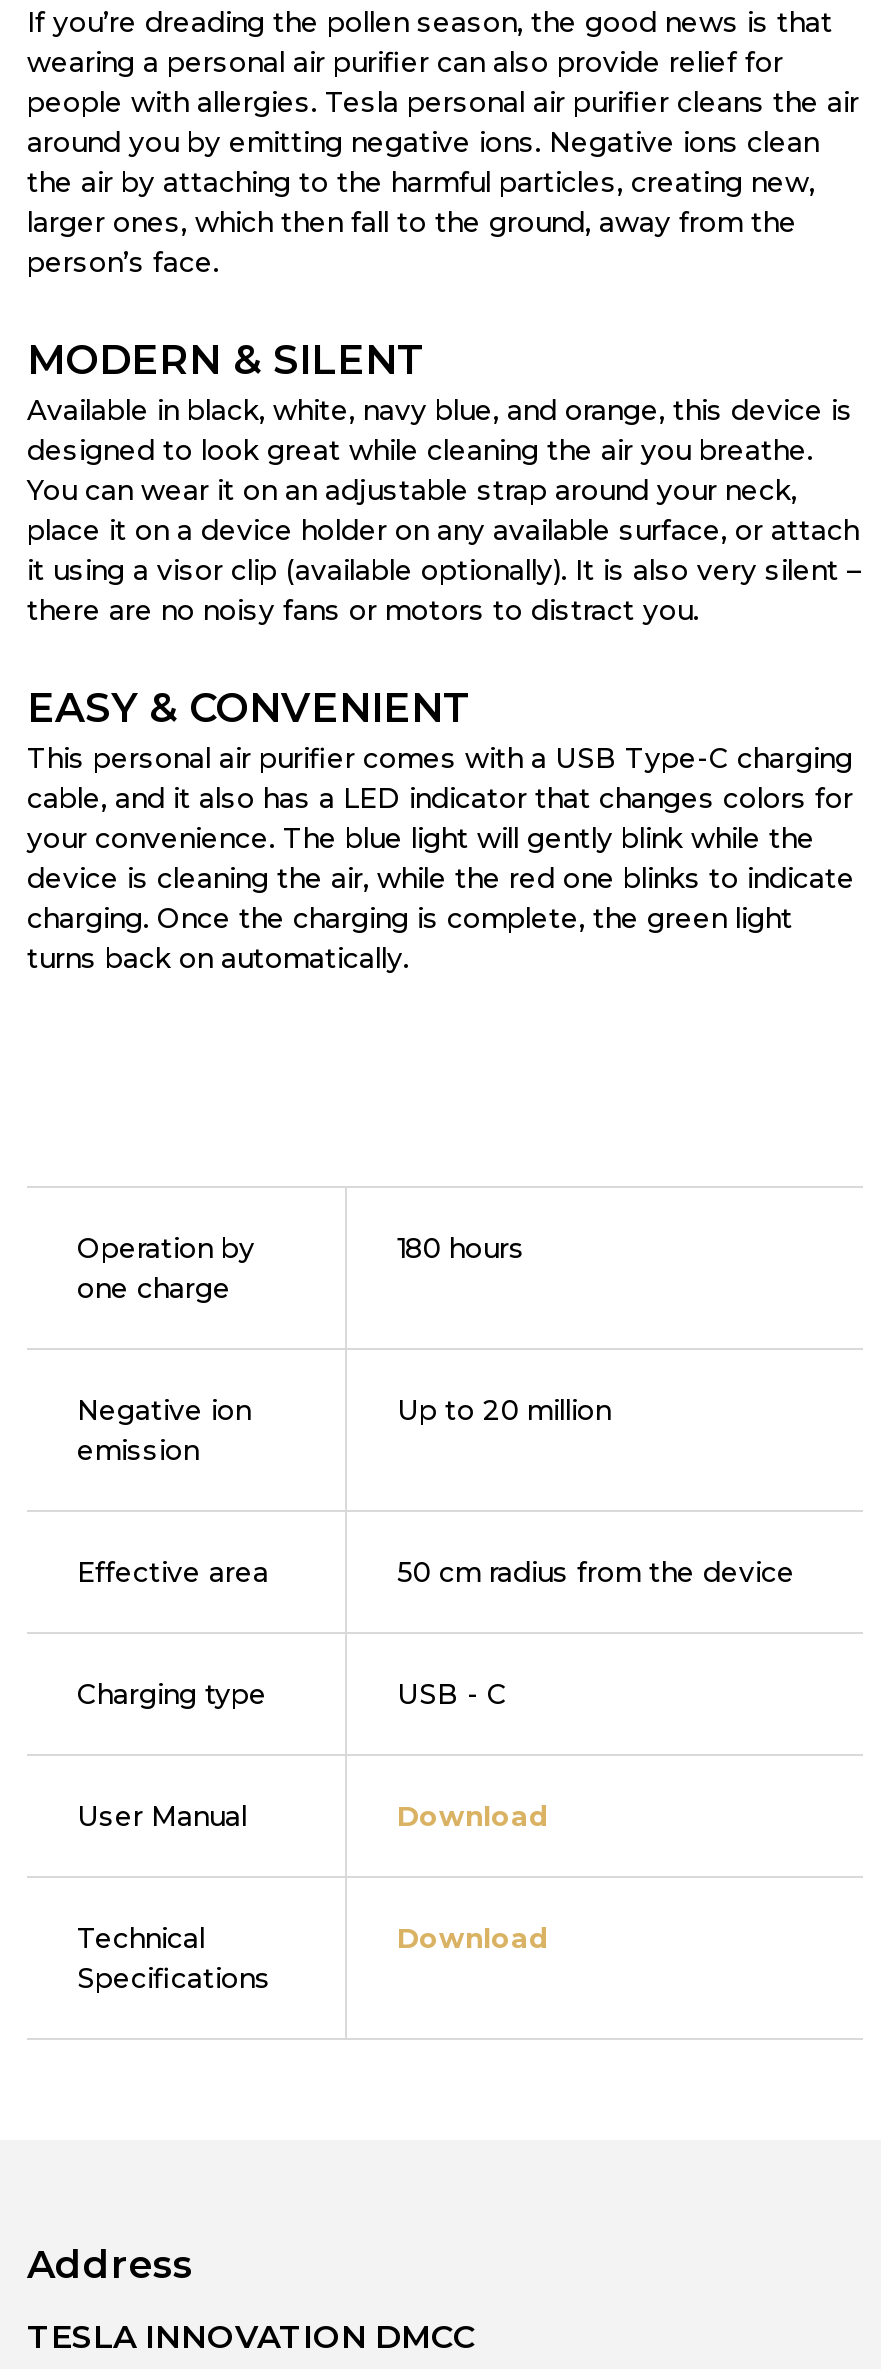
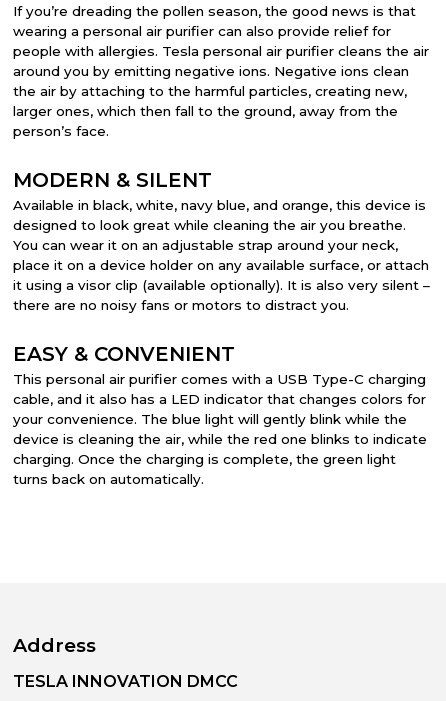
- Operation by
- one charge

- 180 hours

- Negative ion
- emission

- Up to 20 million

- Effective area
- 50 cm radius from the device

- Charging type
- USB - C

- User Manual
- Download

- Technical
- Specifications

- Download
